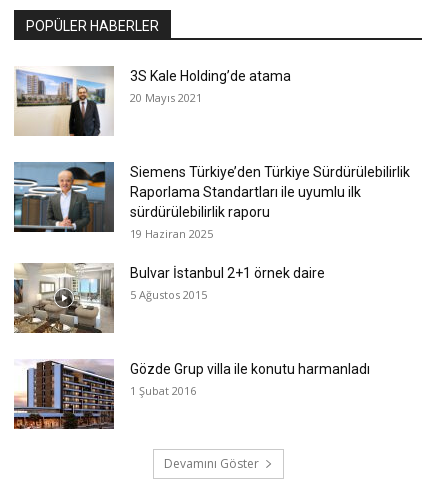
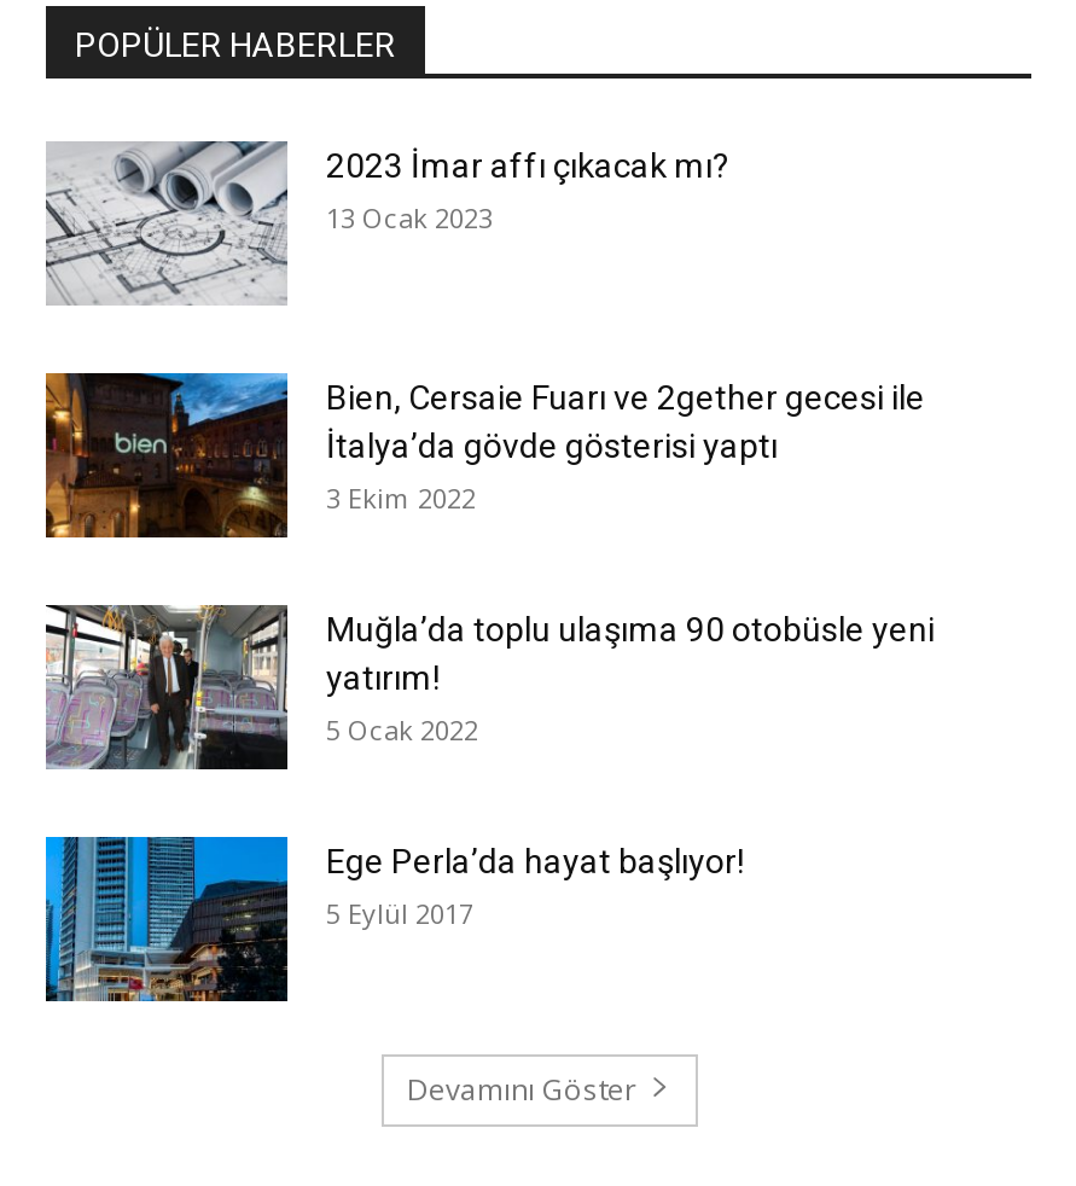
- [image]
- 3S Kale Holding’de atama
- 20 Mayıs 2021
+ [image]
+ 2023 İmar affı çıkacak mı?
+ 13 Ocak 2023

- [image]
- Siemens Türkiye’den Türkiye Sürdürülebilirlik
- Raporlama Standartları ile uyumlu ilk
- sürdürülebilirlik raporu
- 19 Haziran 2025
+ [image]
+ Bien, Cersaie Fuarı ve 2gether gecesi ile
+ İtalya’da gövde gösterisi yaptı
+ 3 Ekim 2022

- [image]
- Bulvar İstanbul 2+1 örnek daire
- 5 Ağustos 2015
+ [image]
+ Muğla’da toplu ulaşıma 90 otobüsle yeni
+ yatırım!
+ 5 Ocak 2022

- [image]
- Gözde Grup villa ile konutu harmanladı
- 1 Şubat 2016
+ [image]
+ Ege Perla’da hayat başlıyor!
+ 5 Eylül 2017
